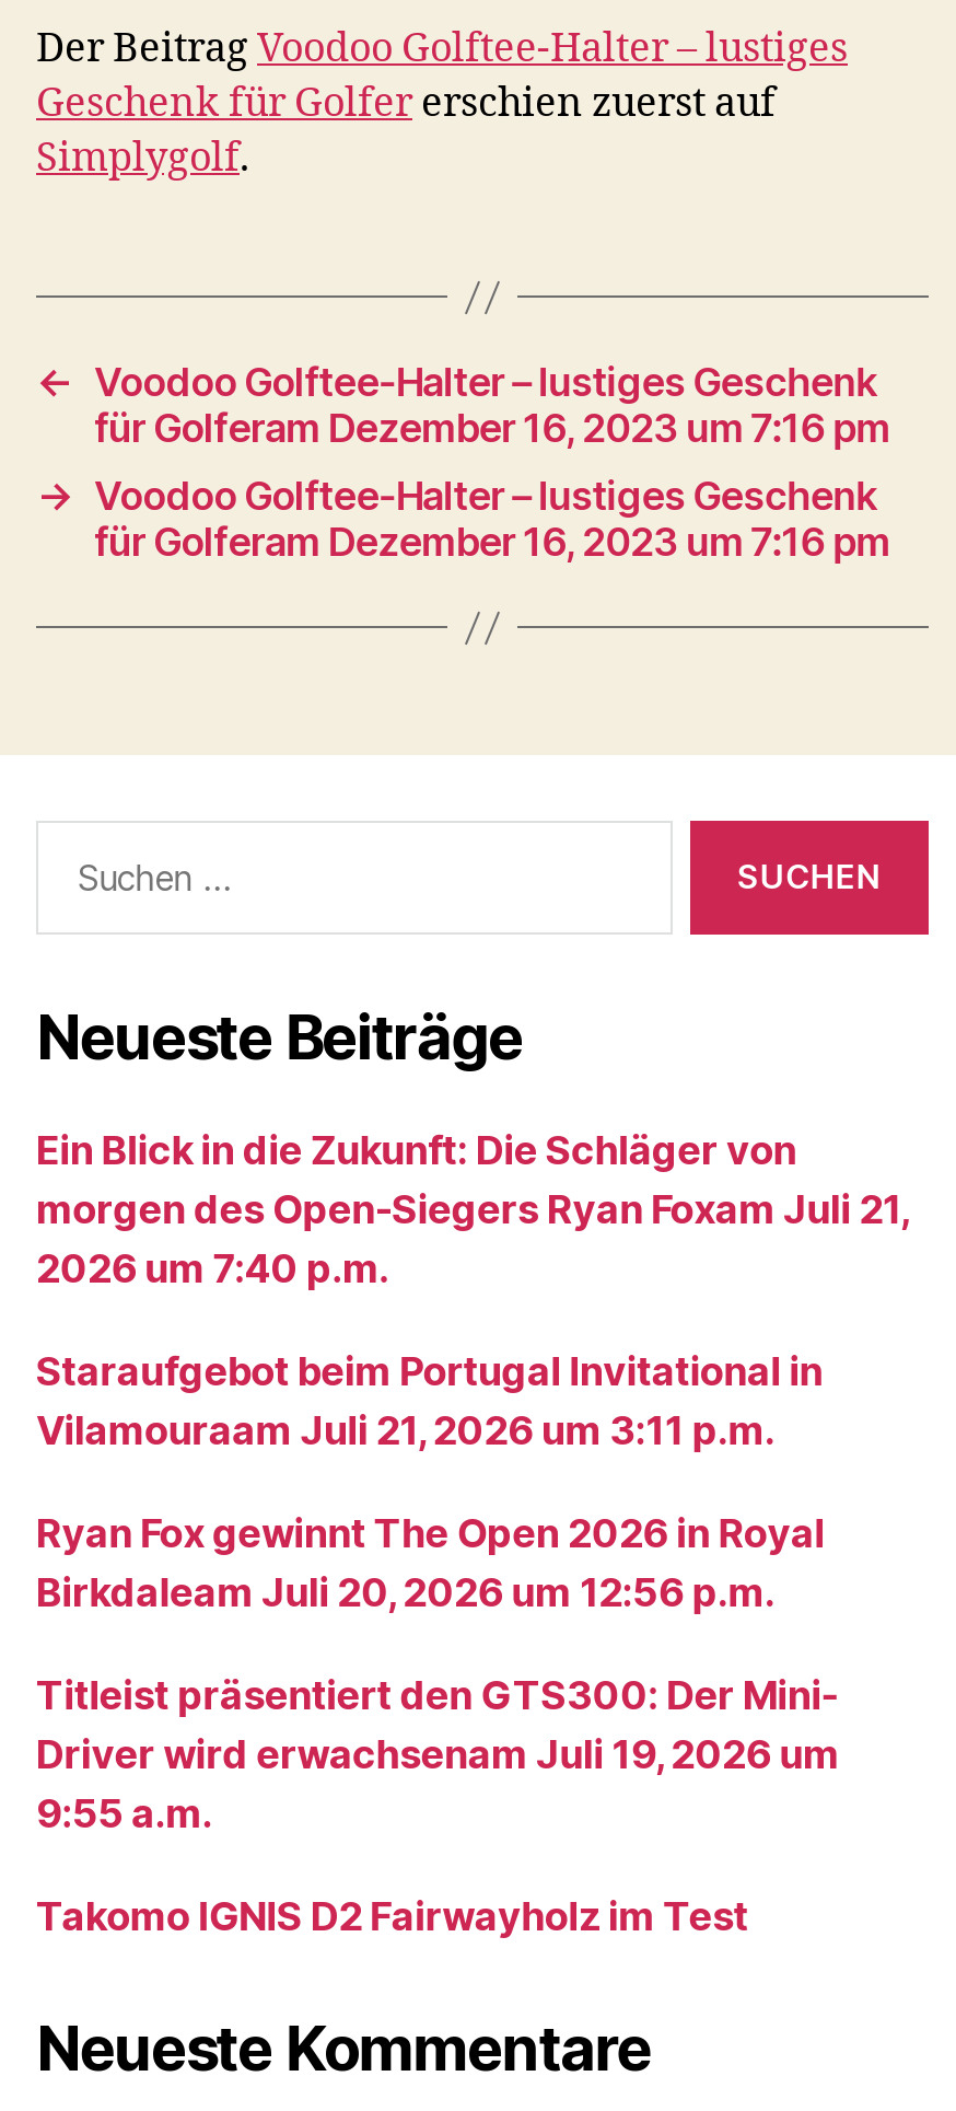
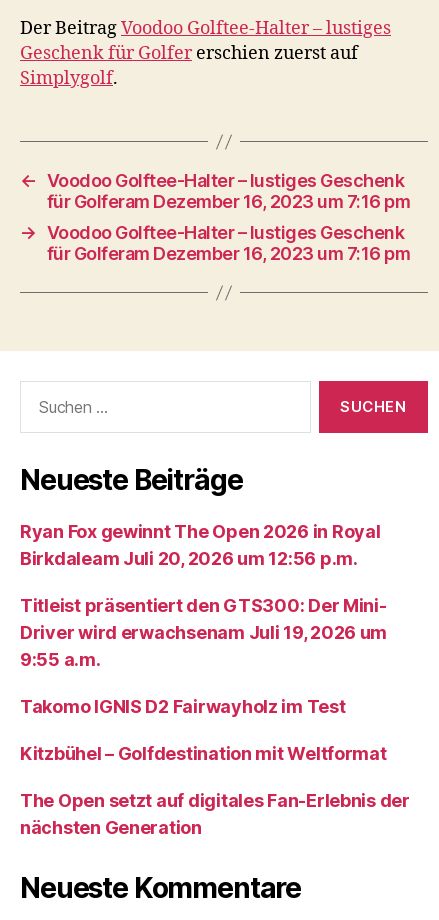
- Ein Blick in die Zukunft: Die Schläger von
- morgen des Open-Siegers Ryan Foxam Juli 21,
- 2026 um 7:40 p.m.
- Staraufgebot beim Portugal Invitational in
- Vilamouraam Juli 21, 2026 um 3:11 p.m.

moved up: Ryan Fox gewinnt The Open 2026 in Royal | Birkdaleam Juli 20, 2026 um 12:56 p.m. | Titleist präsentiert den GTS300: Der Mini- | Driver wird erwachsenam Juli 19, 2026 um | 9:55 a.m. | Takomo IGNIS D2 Fairwayholz im Test

+ Kitzbühel – Golfdestination mit Weltformat
+ The Open setzt auf digitales Fan-Erlebnis der
+ nächsten Generation
